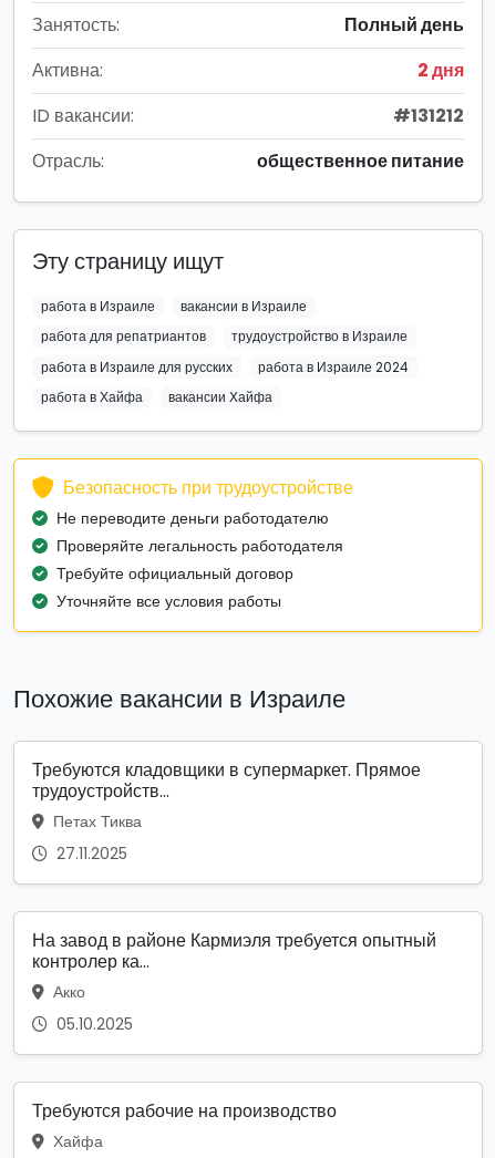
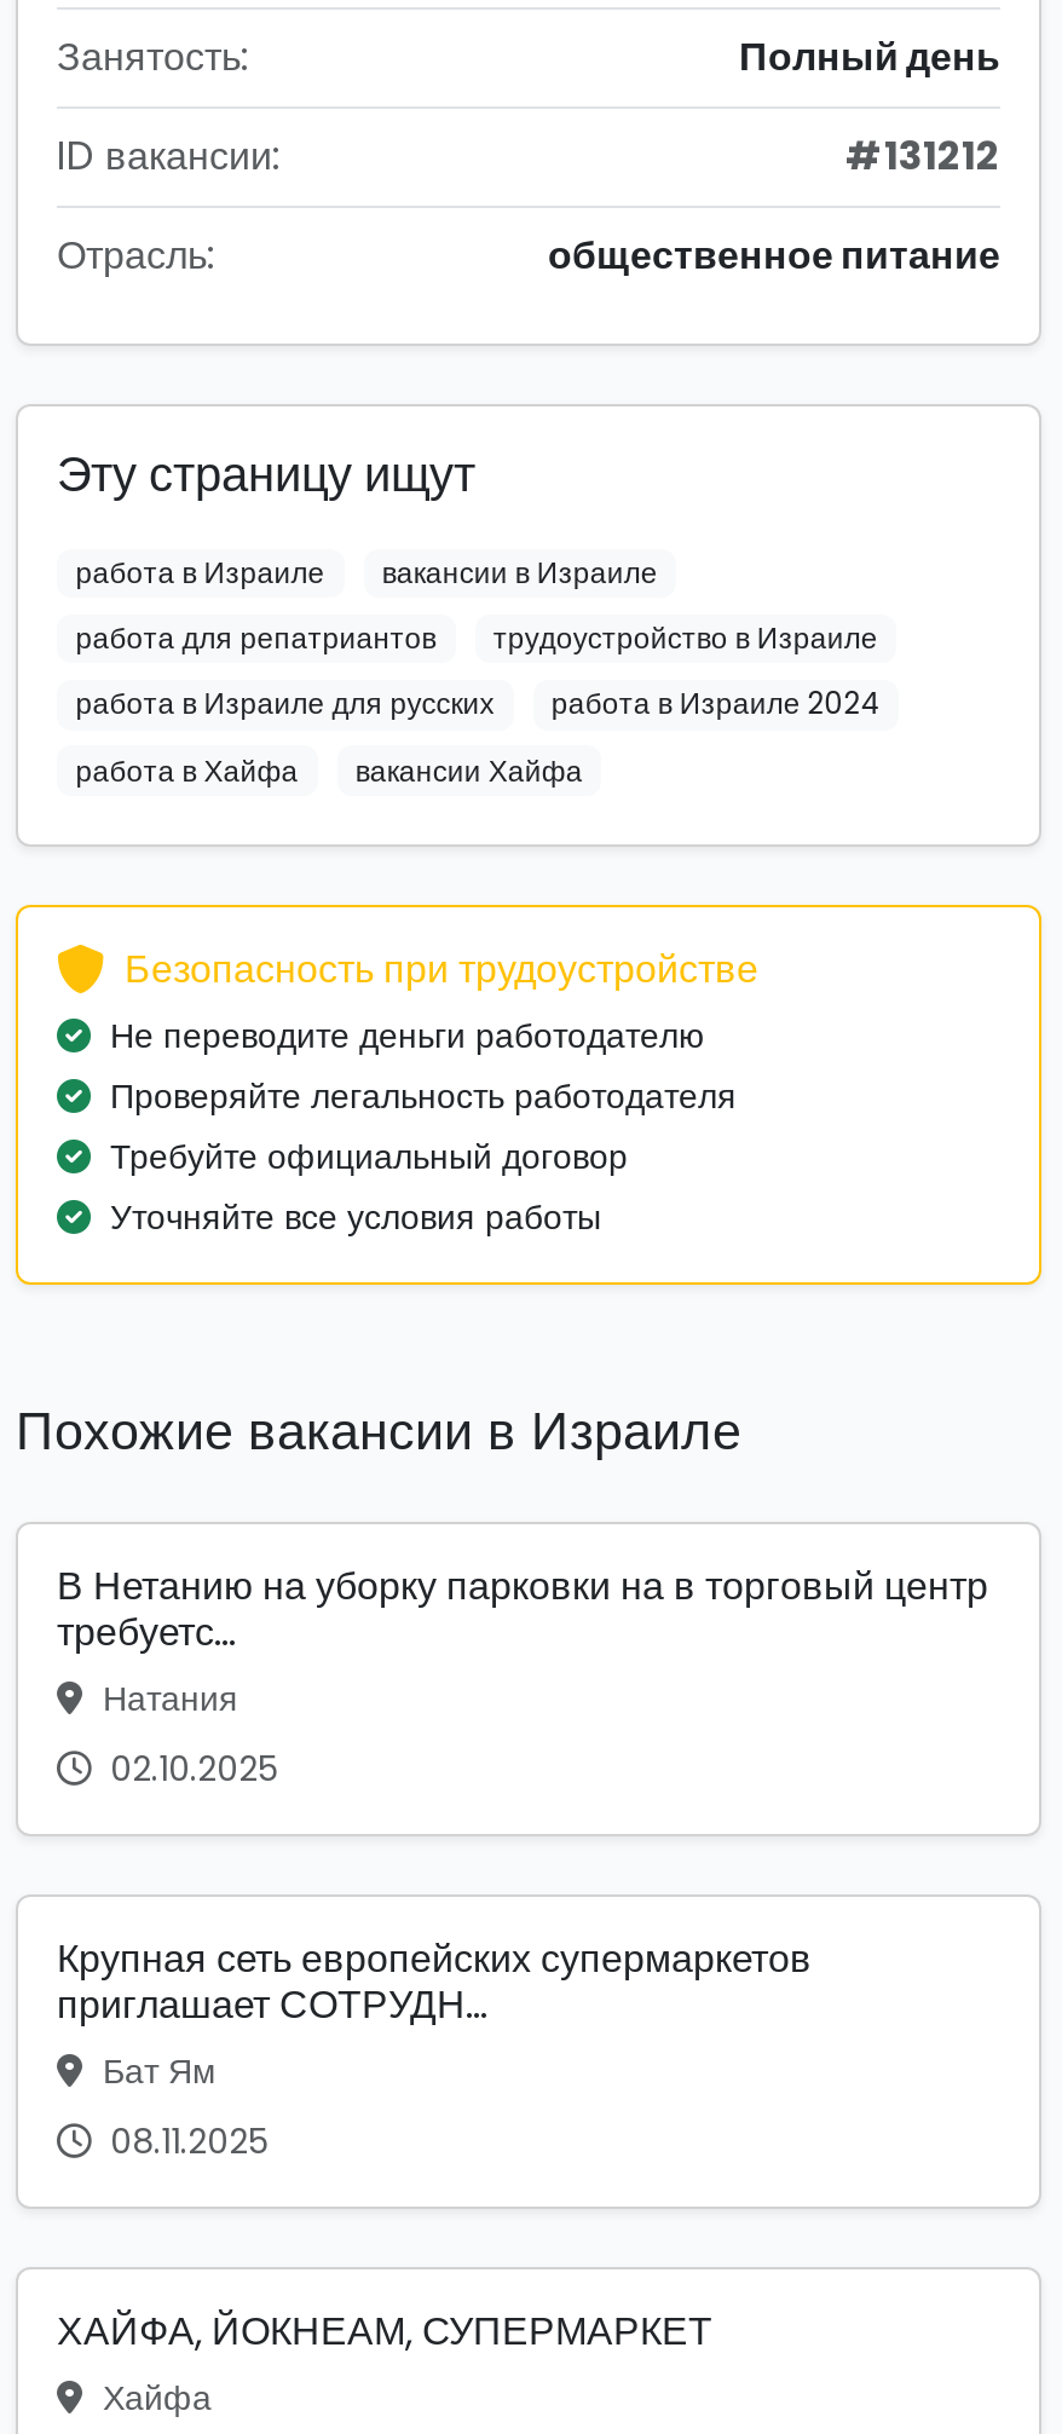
- Активна:
- 2 дня

- Требуются кладовщики в супермаркет. Прямое
- трудоустройств...
- Петах Тиква
- 27.11.2025
+ В Нетанию на уборку парковки на в торговый центр
+ требуетс...
+ Натания
+ 02.10.2025

- На завод в районе Кармиэля требуется опытный
- контролер ка...
- Акко
- 05.10.2025
+ Крупная сеть европейских супермаркетов
+ приглашает СОТРУДН...
+ Бат Ям
+ 08.11.2025

- Требуются рабочие на производство
+ ХАЙФА, ЙОКНЕАМ, СУПЕРМАРКЕТ
